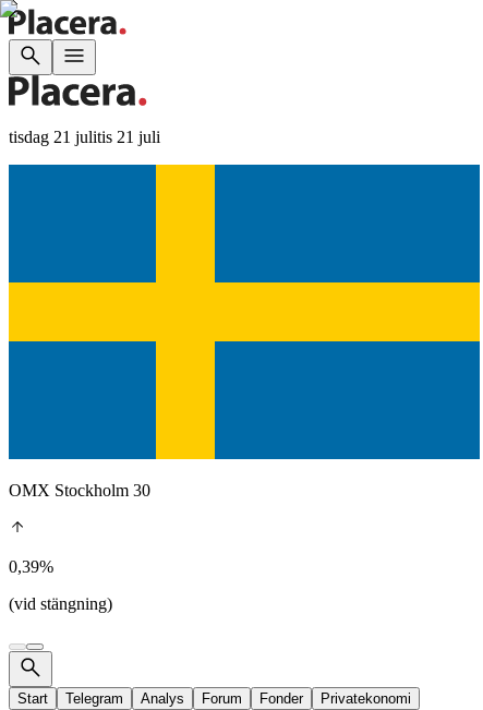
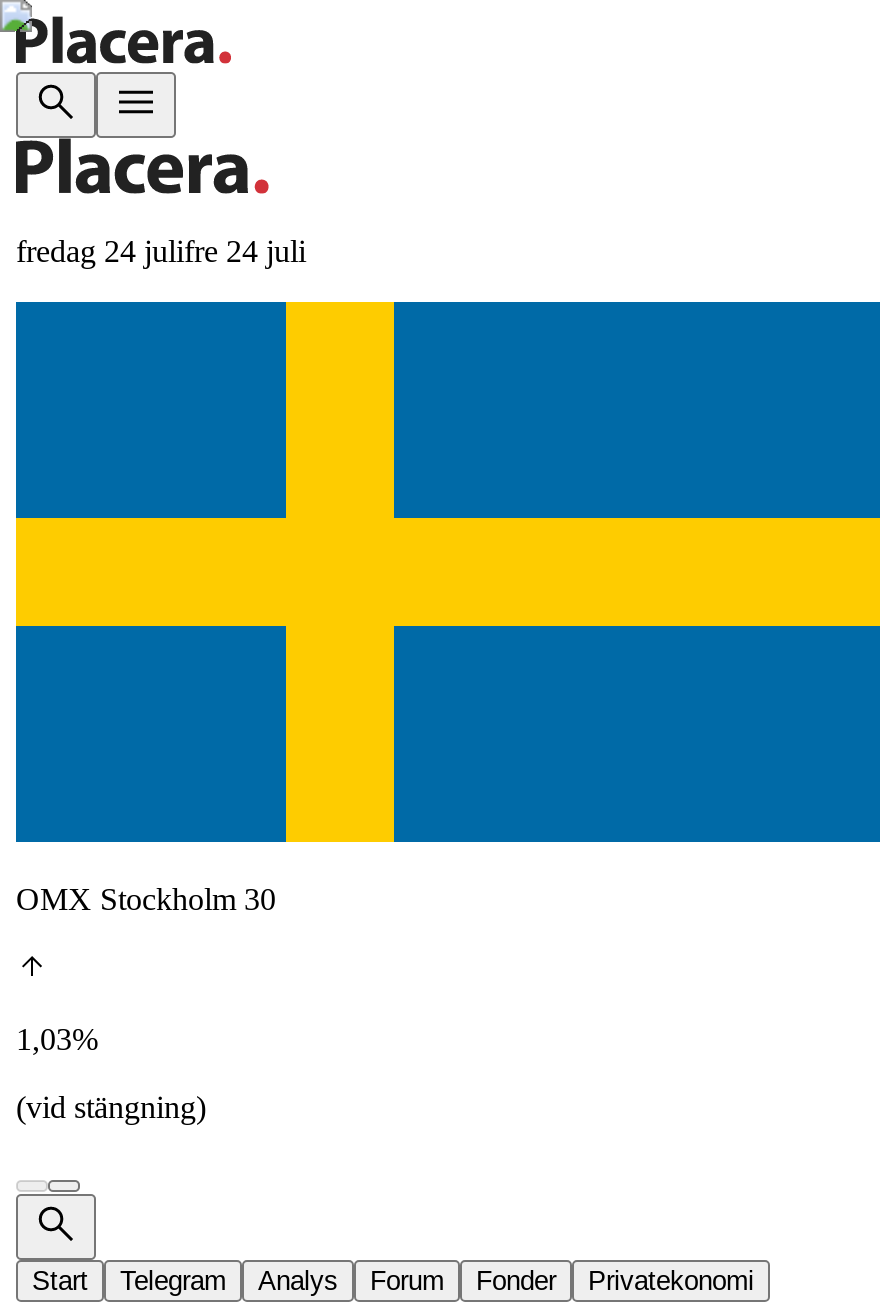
- tisdag 21 julitis 21 juli
+ fredag 24 julifre 24 juli

- 0,39%
+ 1,03%
